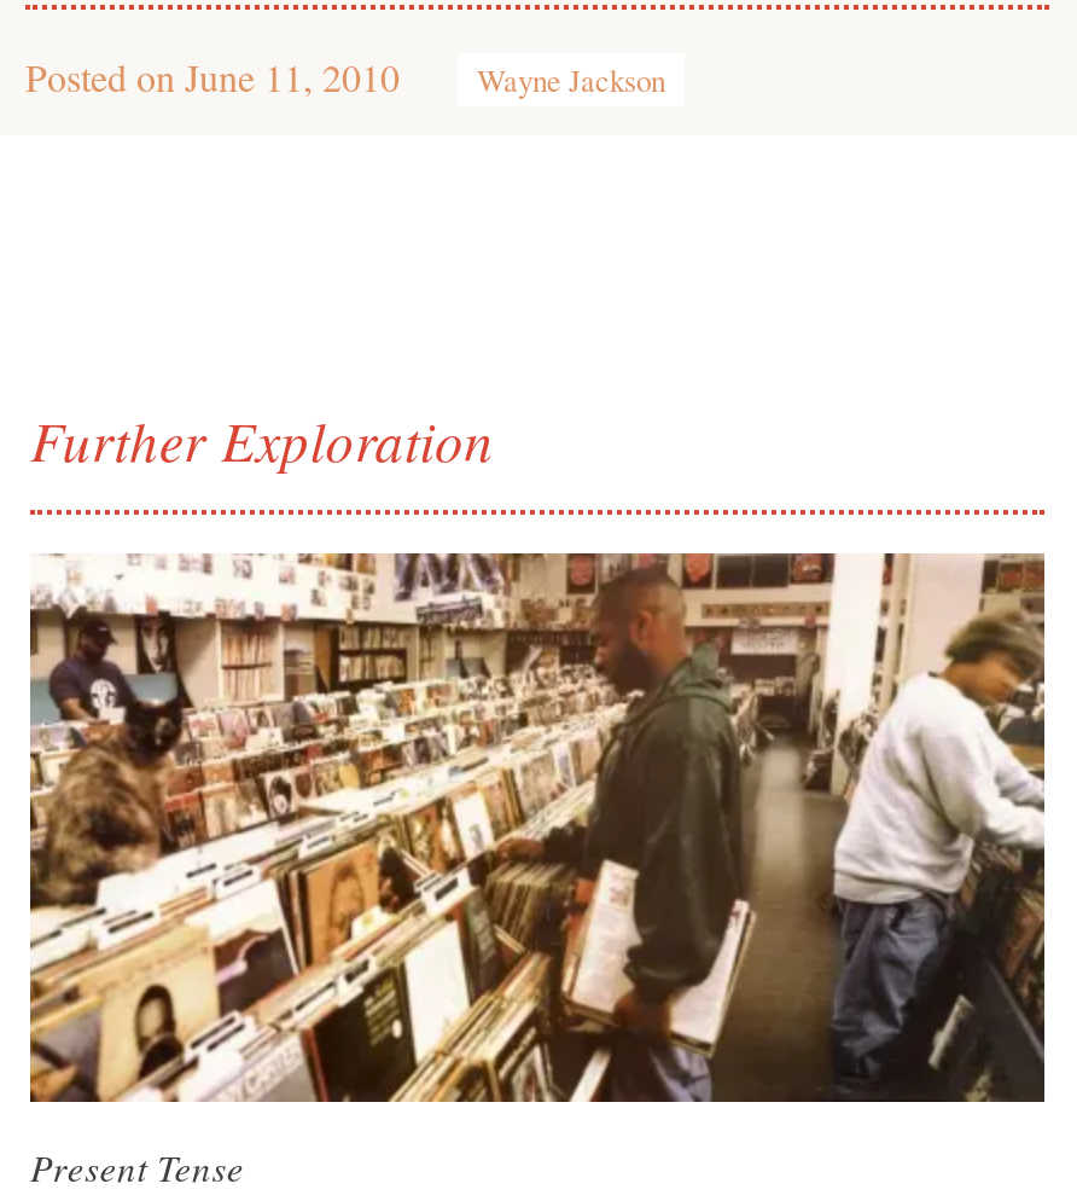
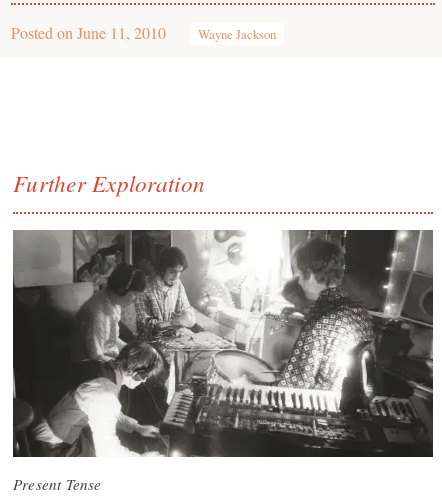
- [image]
+ [image]
